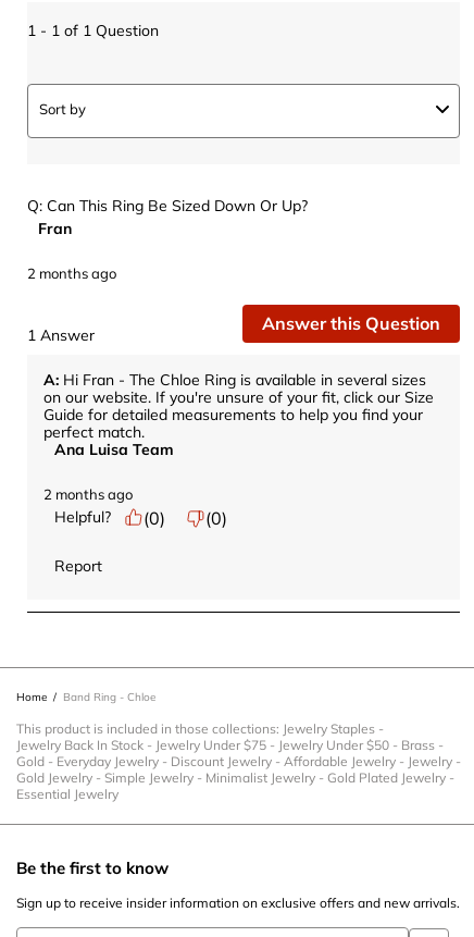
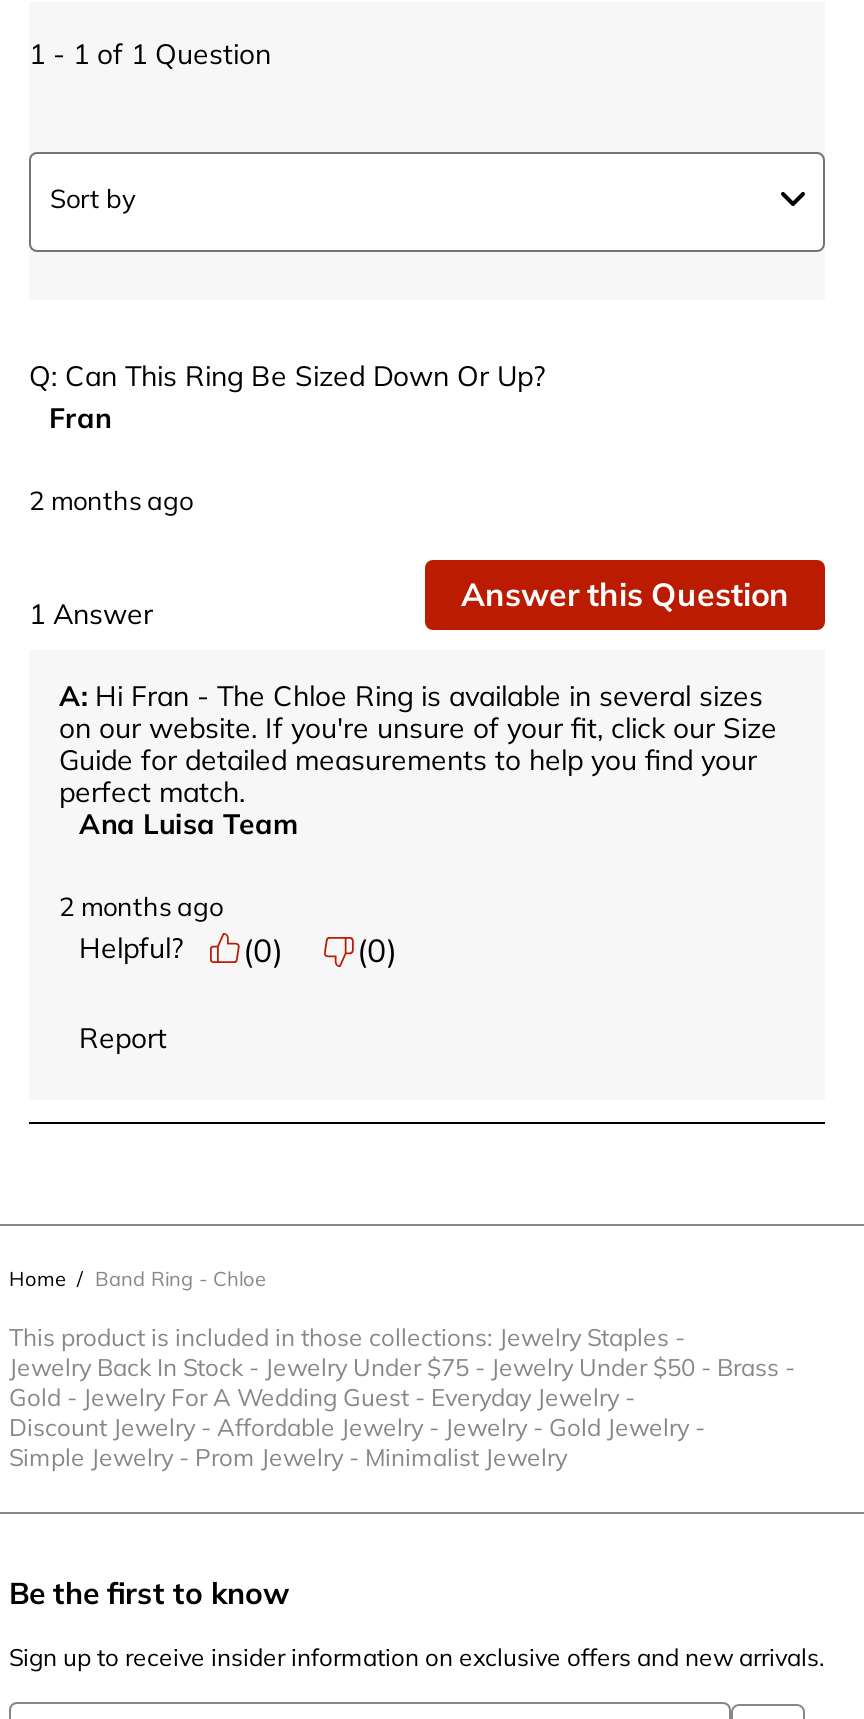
- Gold - Everyday Jewelry - Discount Jewelry - Affordable Jewelry - Jewelry -
- Gold Jewelry - Simple Jewelry - Minimalist Jewelry - Gold Plated Jewelry-
- Essential Jewelry
+ Gold -Jewelry For A Wedding Guest - Everyday Jewelry -
+ Discount Jewelry - Affordable Jewelry - Jewelry - Gold Jewelry -
+ Simple Jewelry - Prom Jewelry - Minimalist Jewelry
